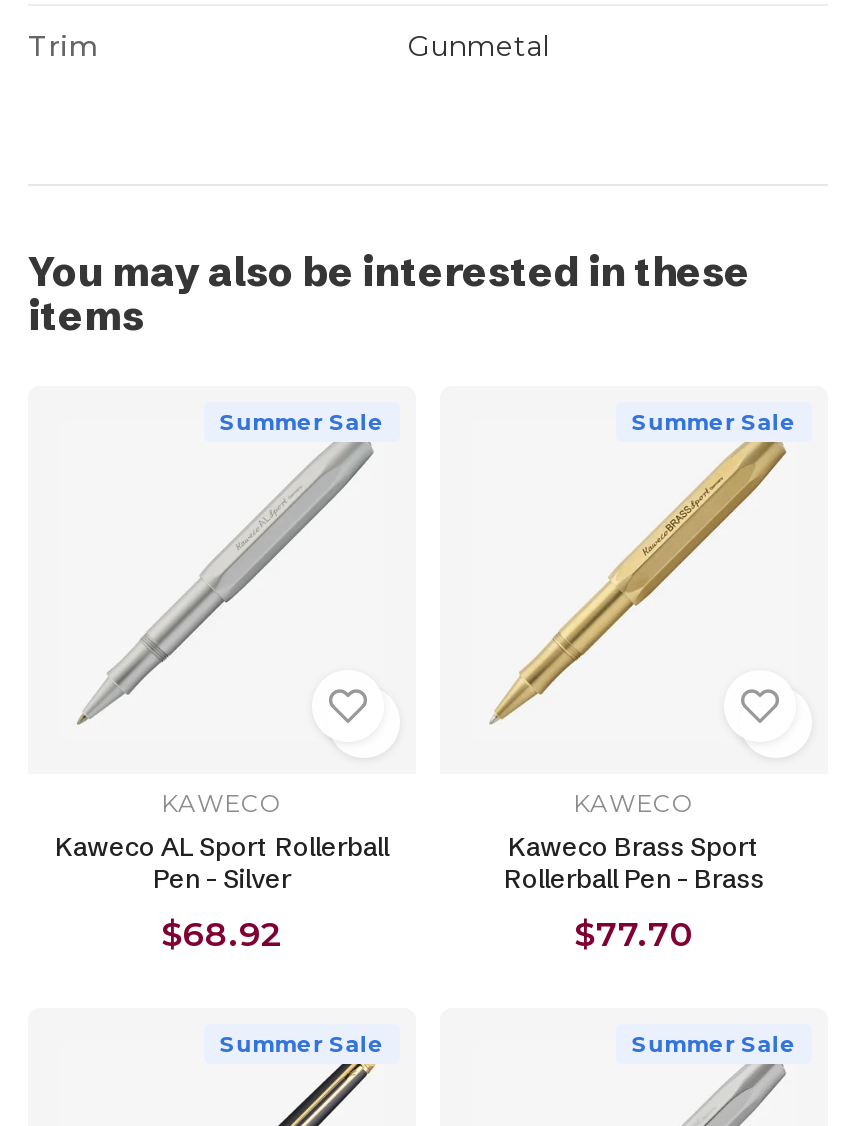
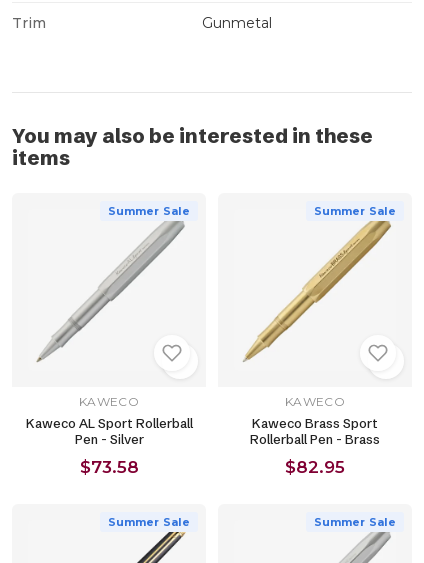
- $68.92
+ $73.58

- $77.70
+ $82.95
